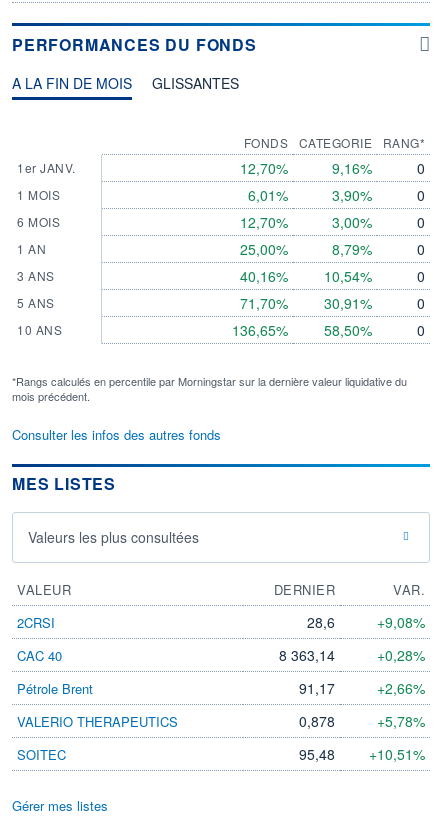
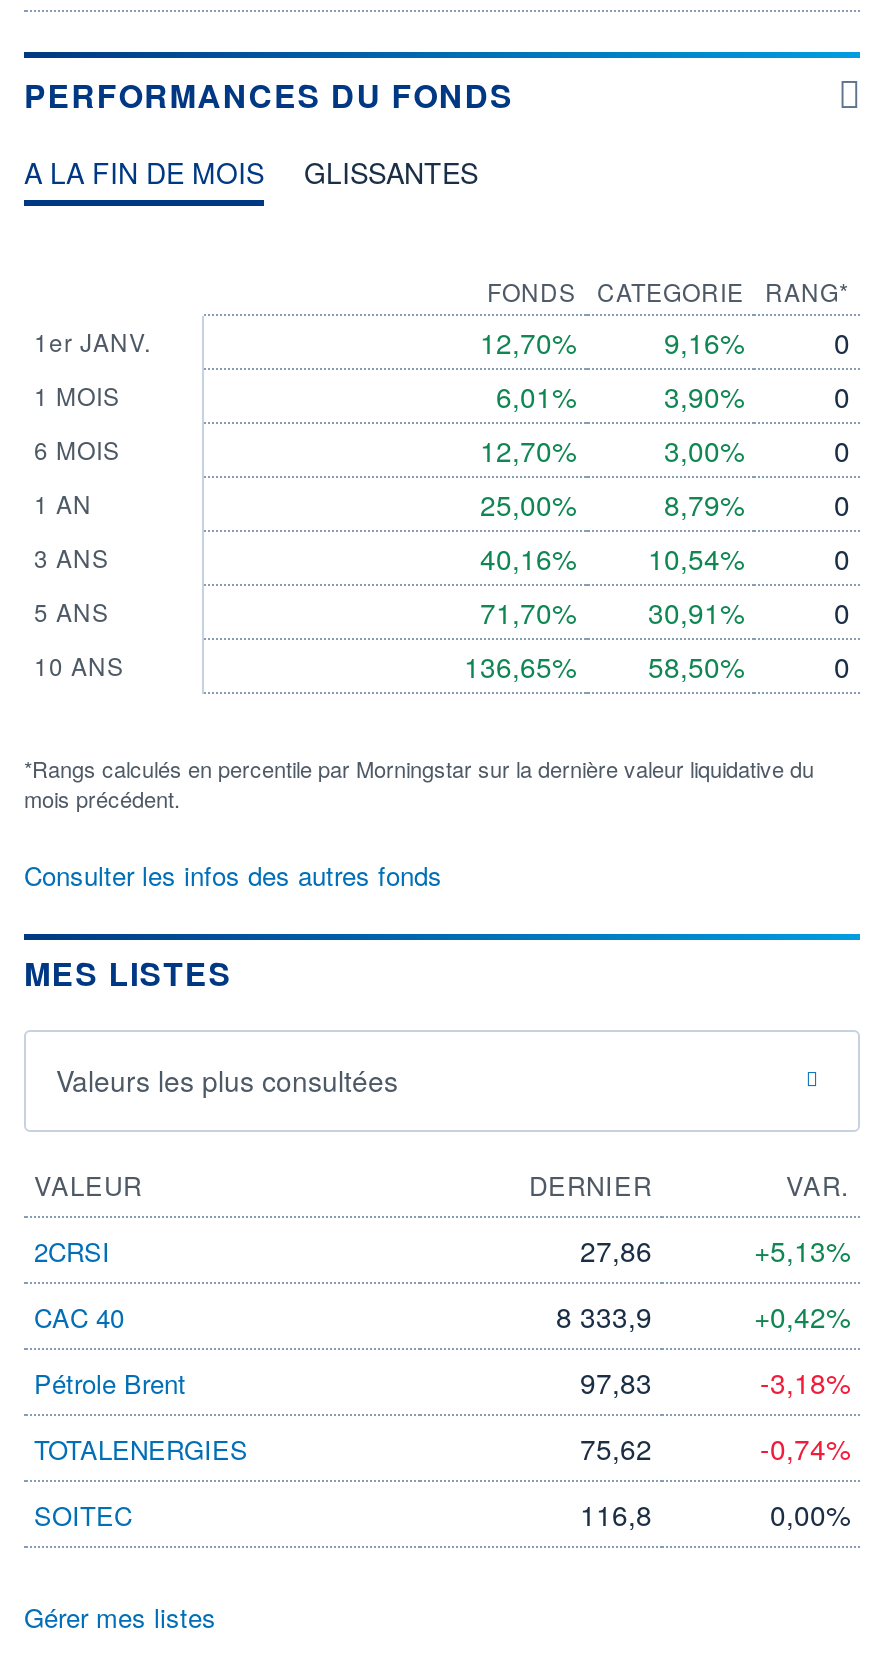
- 28,6
+ 27,86

- +9,08%
+ +5,13%

- 8 363,14
+ 8 333,9

- +0,28%
+ +0,42%

- 91,17
- +2,66%
+ 97,83
+ -3,18%

- VALERIO THERAPEUTICS
- 0,878
- +5,78%
+ TOTALENERGIES
+ 75,62
+ -0,74%

- 95,48
+ 116,8

- +10,51%
+ 0,00%
